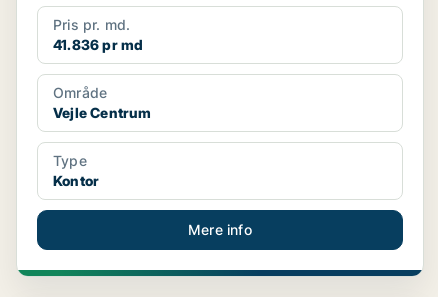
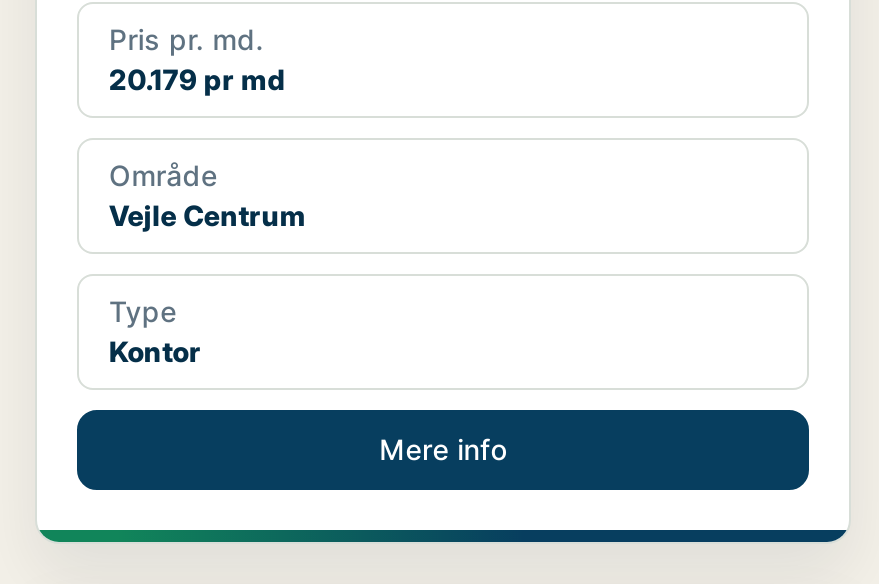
- 41.836 pr md
+ 20.179 pr md
